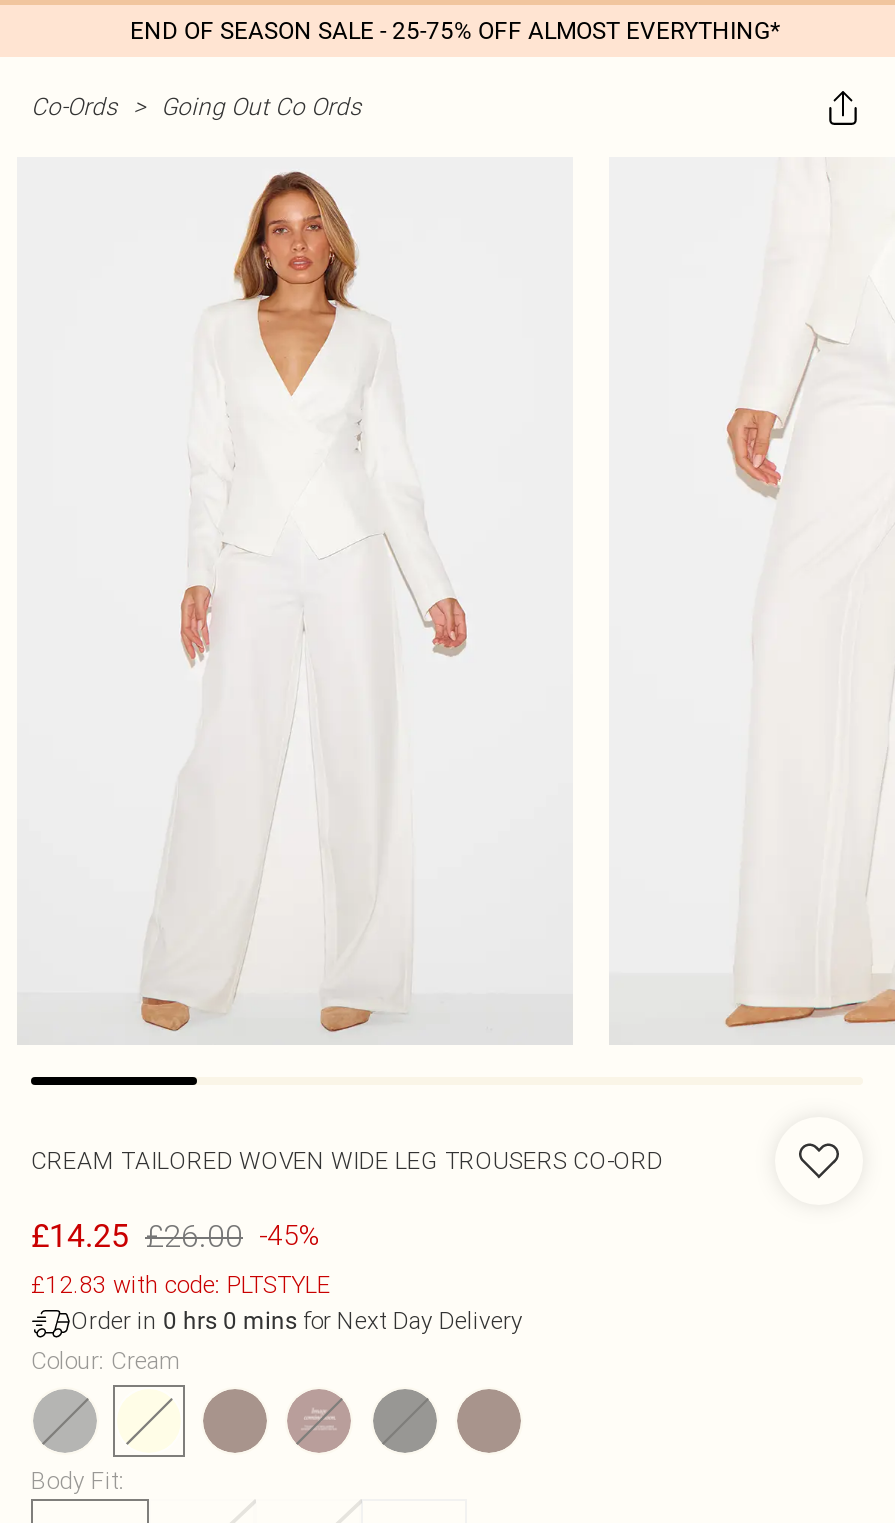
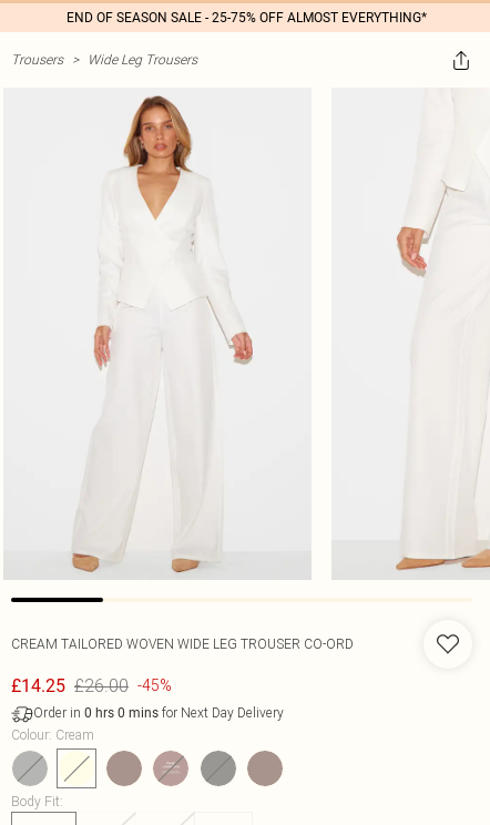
- Co-Ords > Going Out Co Ords
+ Trousers > Wide Leg Trousers

- CREAM TAILORED WOVEN WIDE LEG TROUSERS CO-ORD
+ CREAM TAILORED WOVEN WIDE LEG TROUSER CO-ORD

- £12.83 with code: PLTSTYLE
